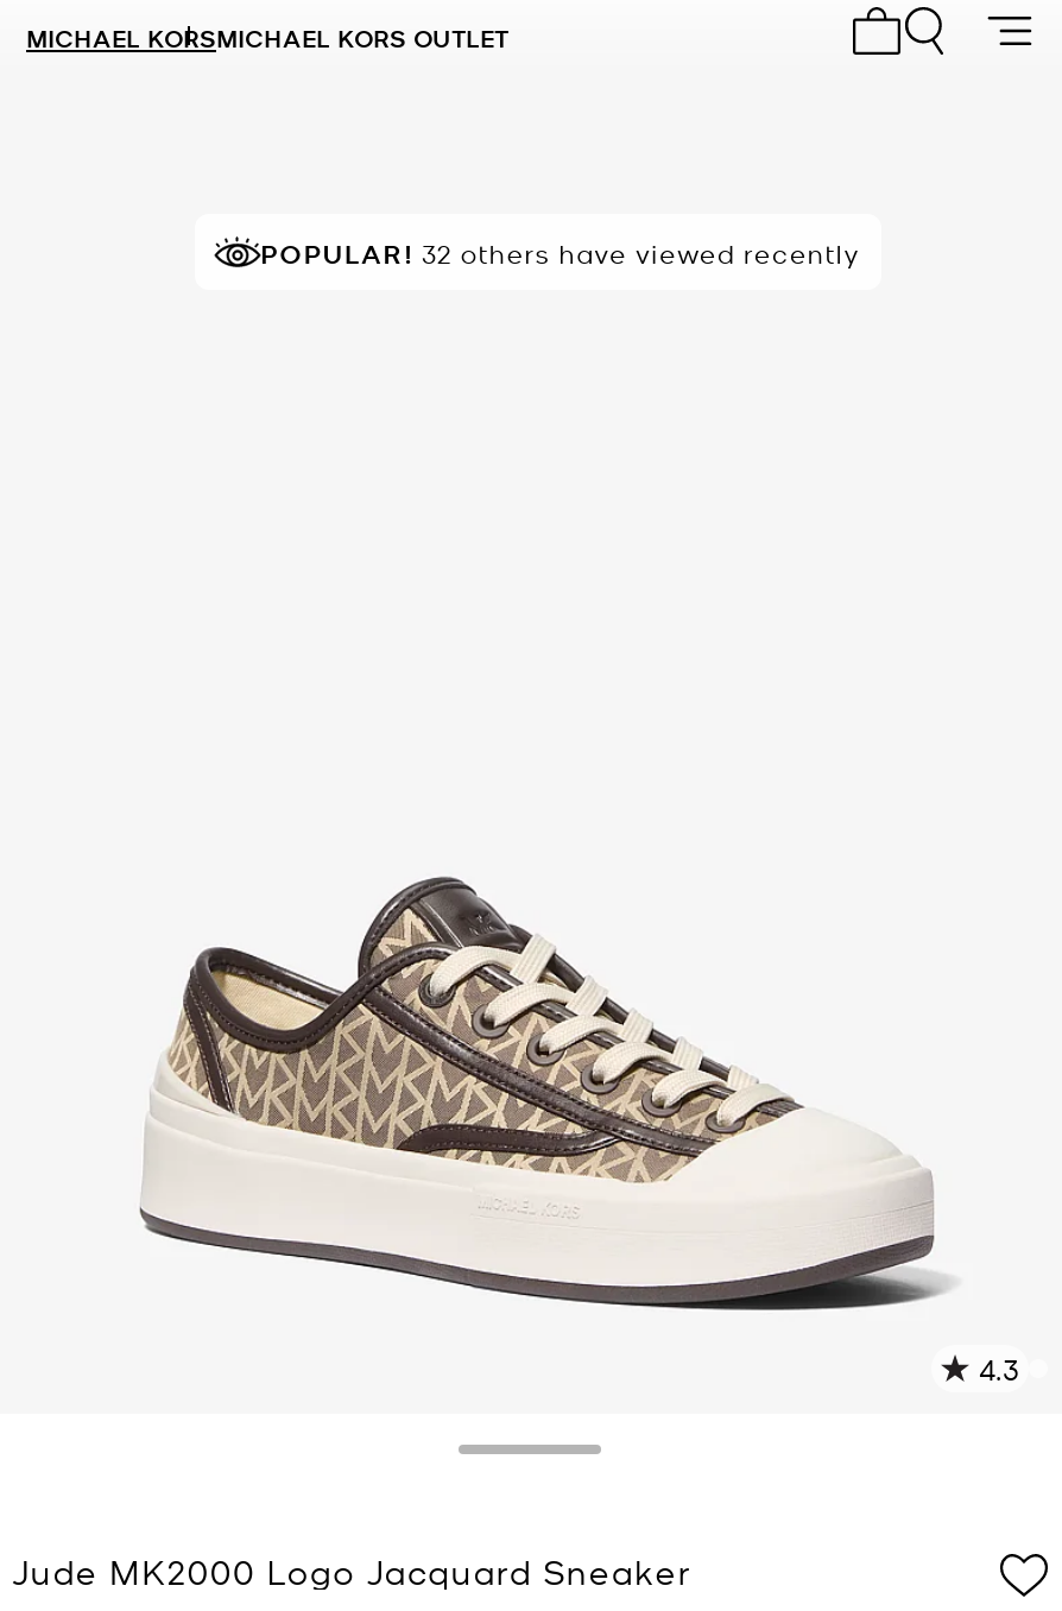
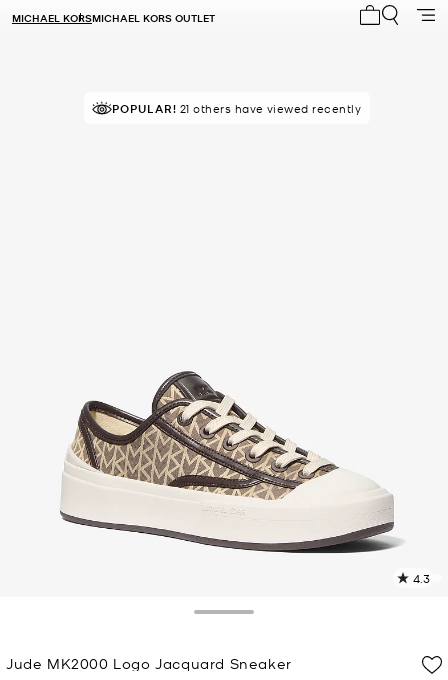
- POPULAR! 32 others have viewed recently
+ POPULAR! 21 others have viewed recently
